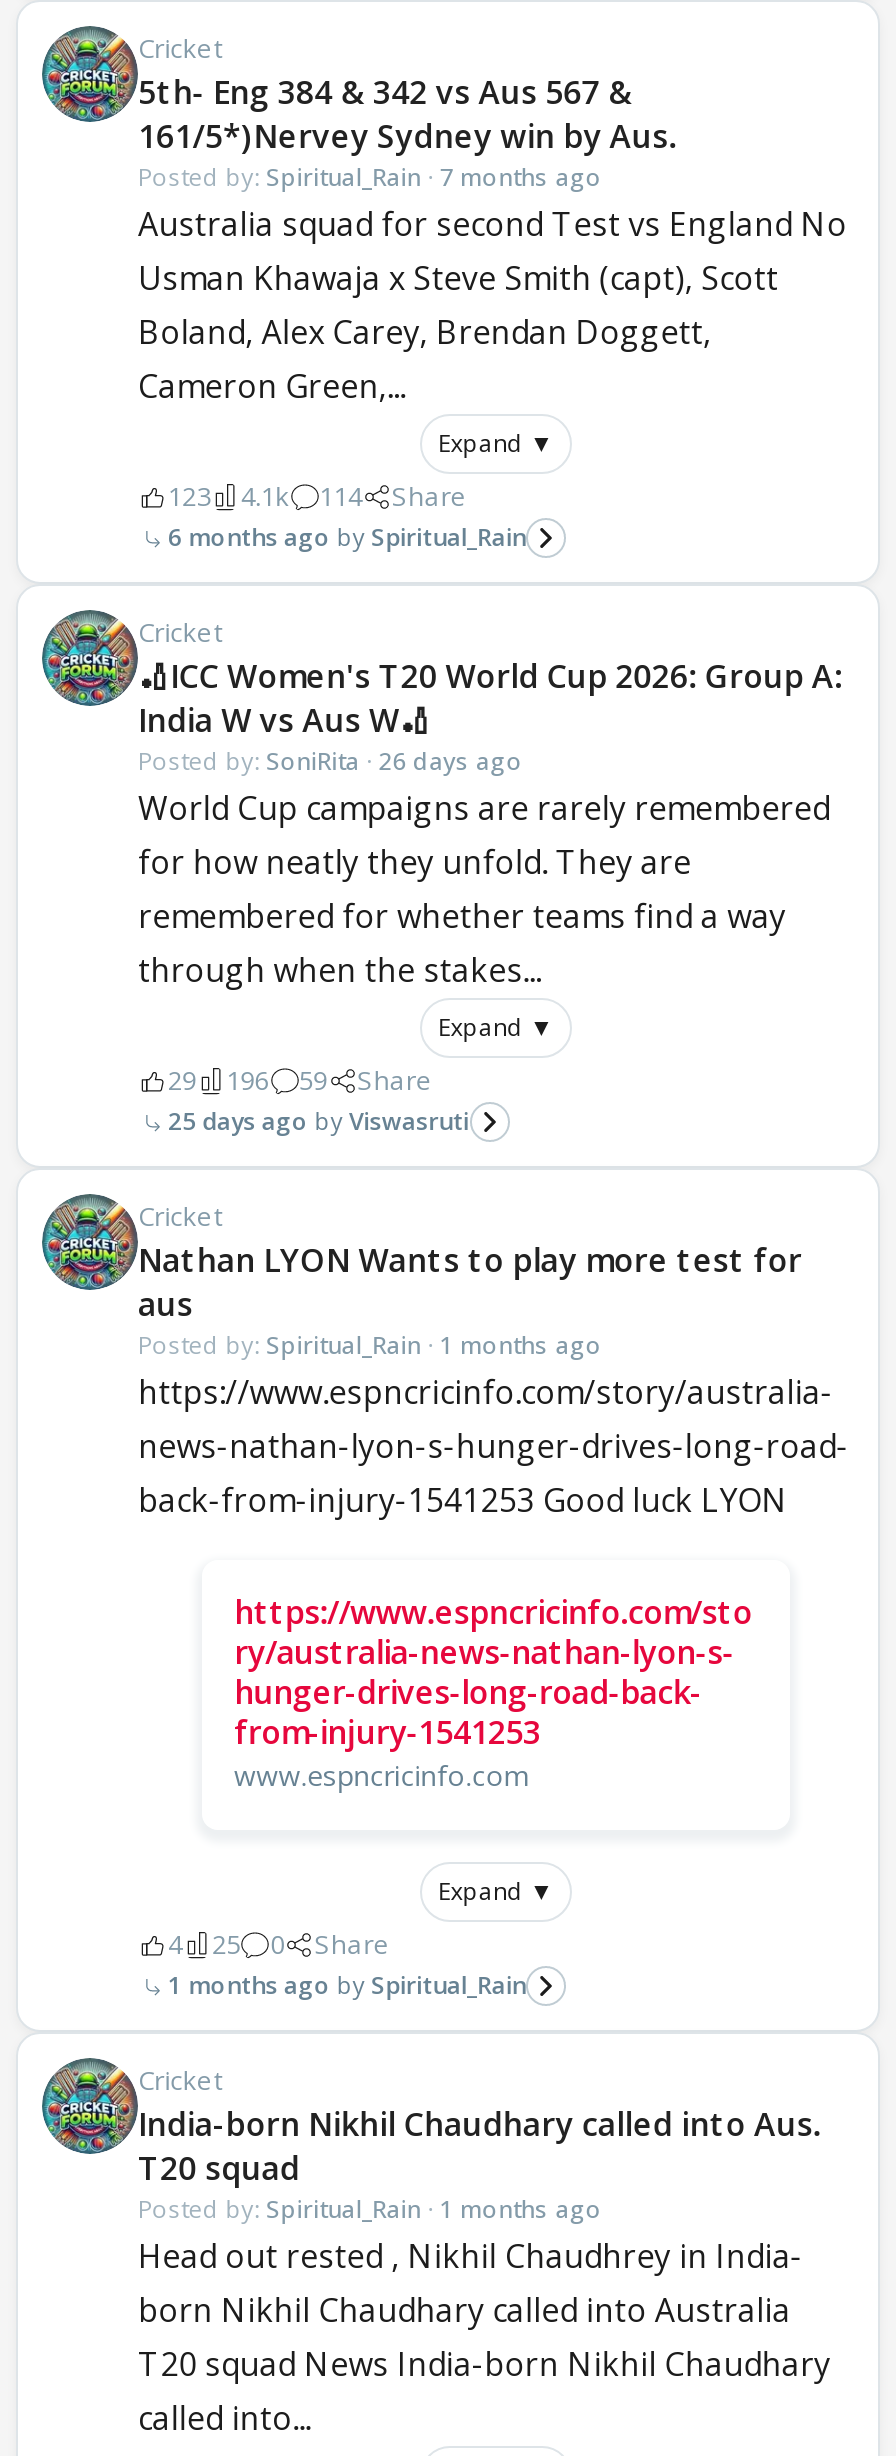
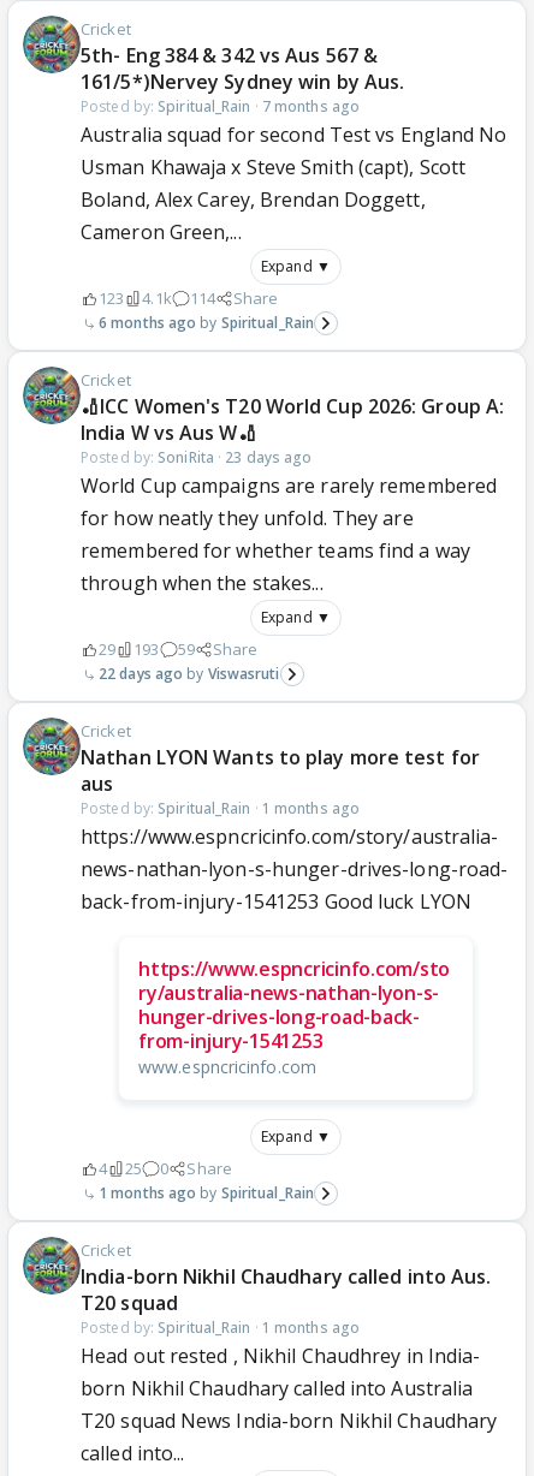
- Posted by: SoniRita · 26 days ago
+ Posted by: SoniRita · 23 days ago

- 29 196 59 Share
+ 29 193 59 Share

- 25 days ago Viswasruti
+ 22 days ago Viswasruti
